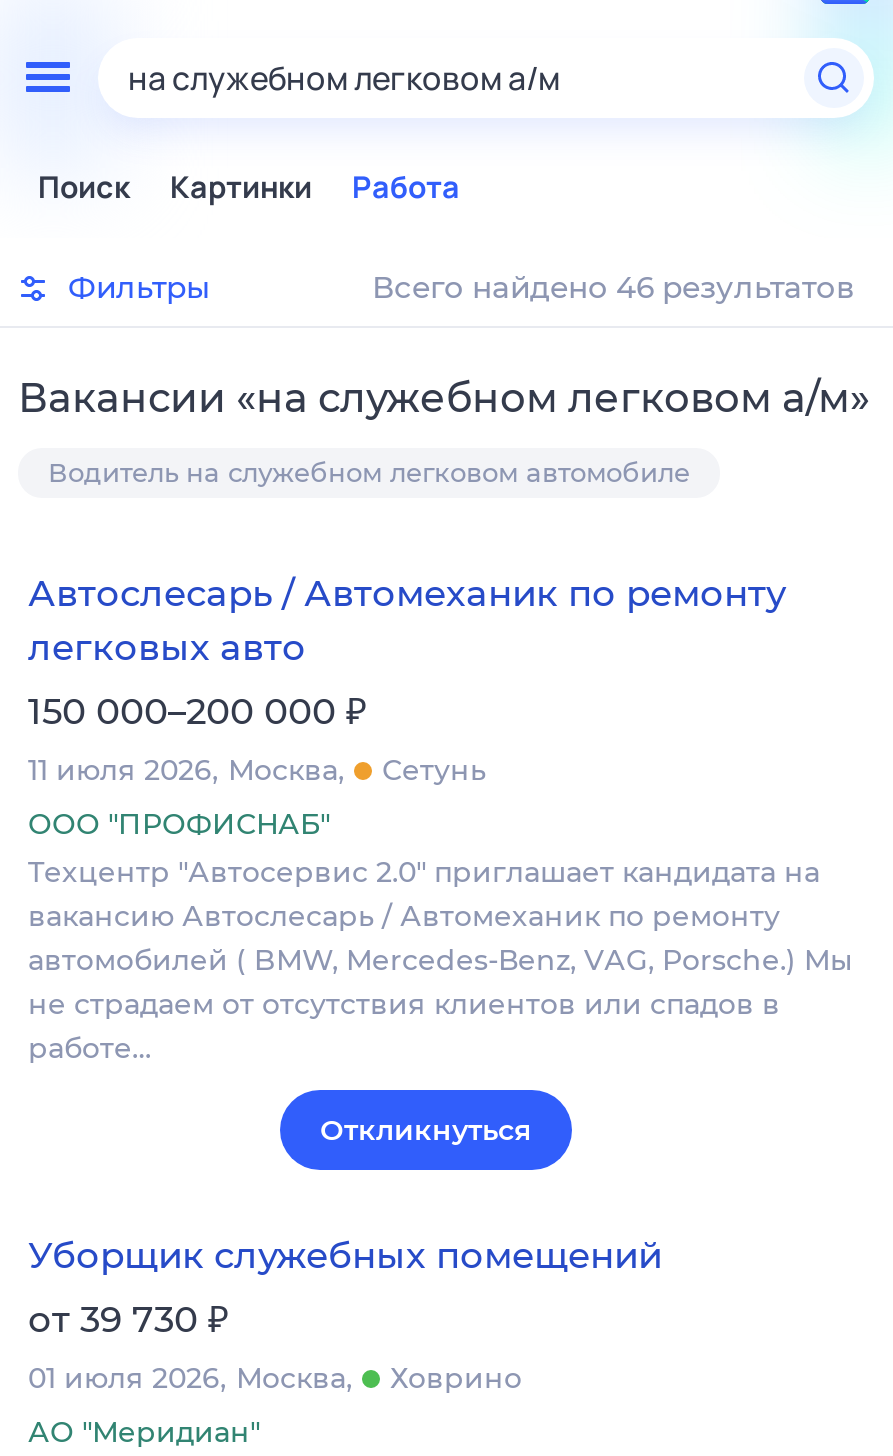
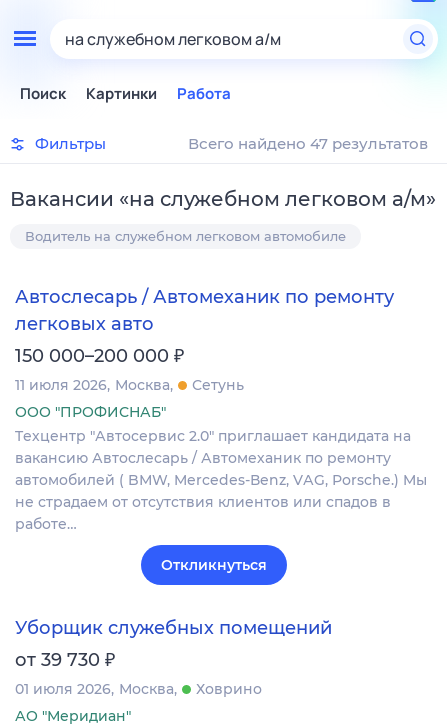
- Всего найдено 46 результатов
+ Всего найдено 47 результатов
